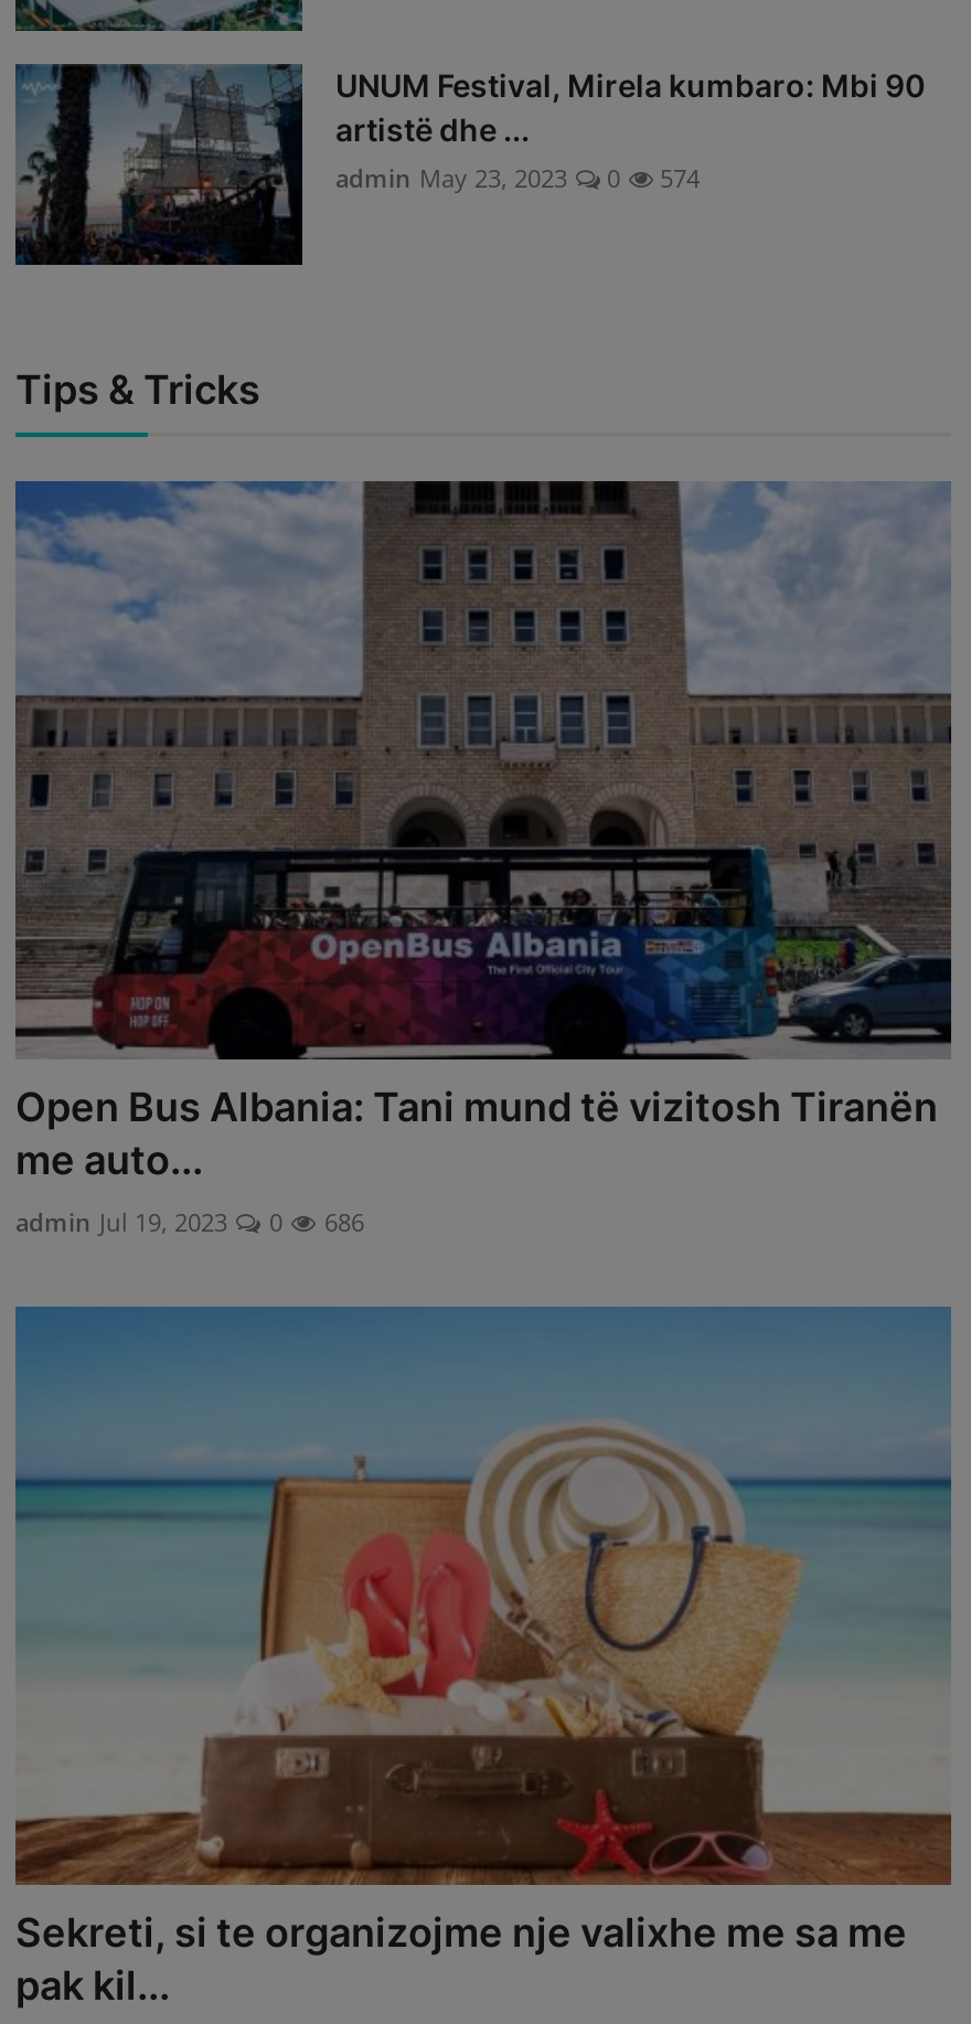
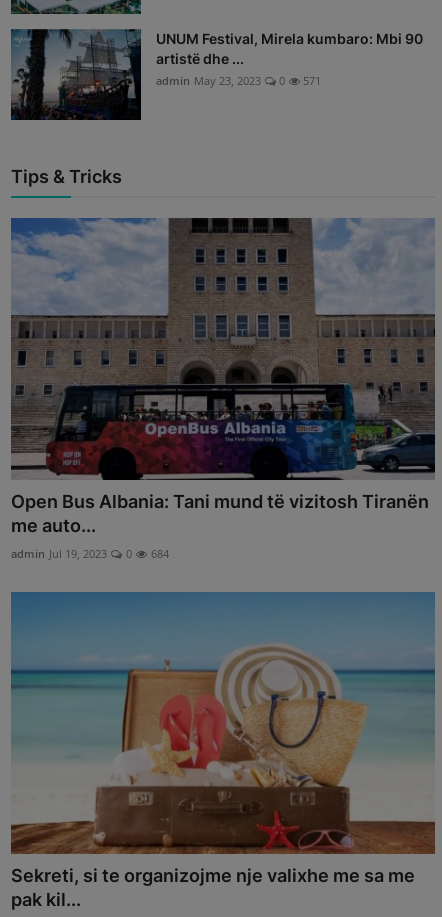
- admin May 23, 2023 0 574
+ admin May 23, 2023 0 571

- admin Jul 19, 2023 0 686
+ admin Jul 19, 2023 0 684
